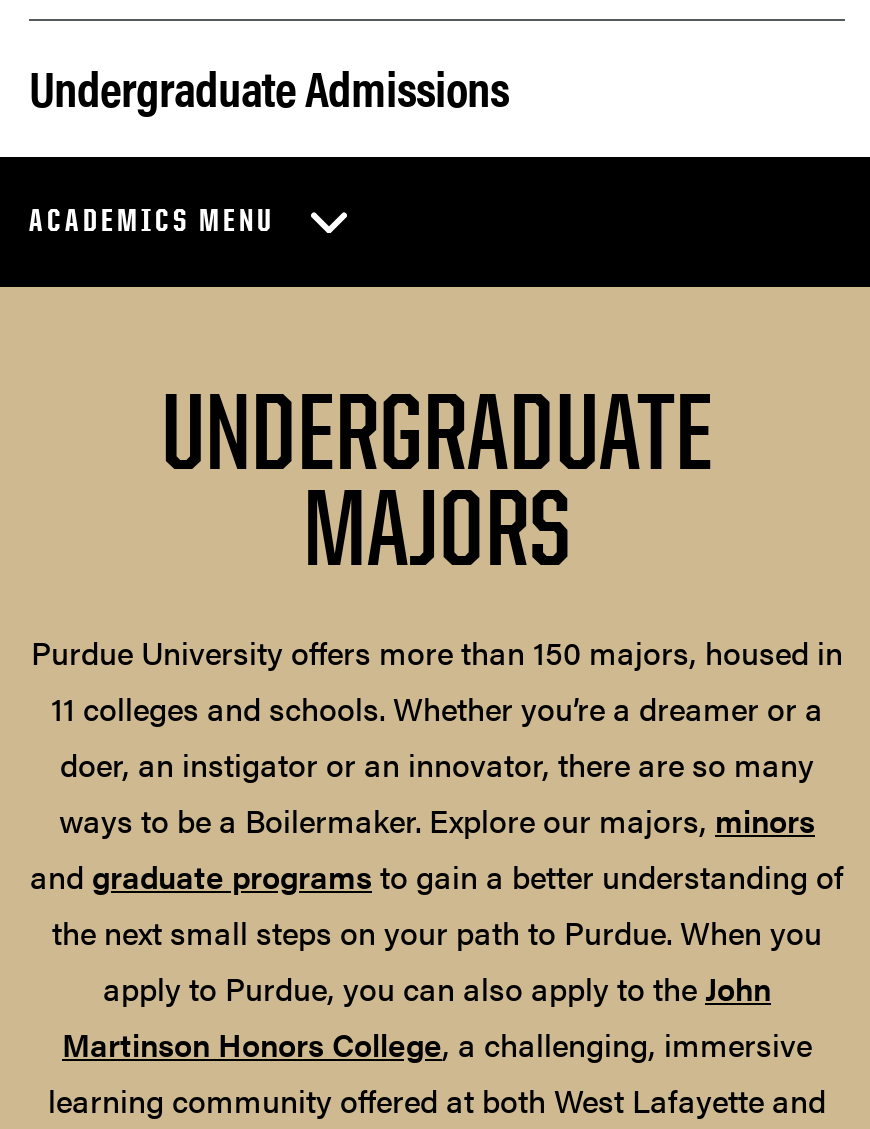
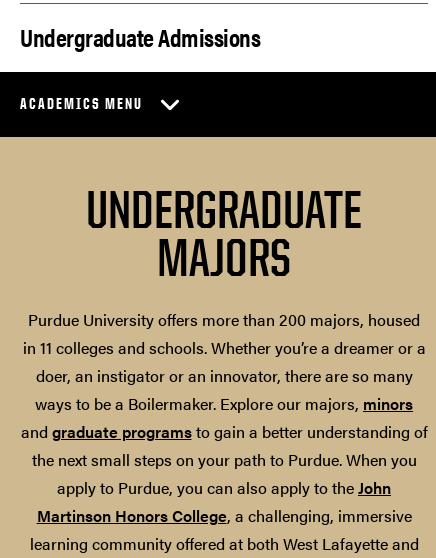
- Purdue University offers more than 150 majors, housed in
- 11 colleges and schools. Whether you’re a dreamer or a
+ Purdue University offers more than 200 majors, housed
+ in 11 colleges and schools. Whether you’re a dreamer or a
